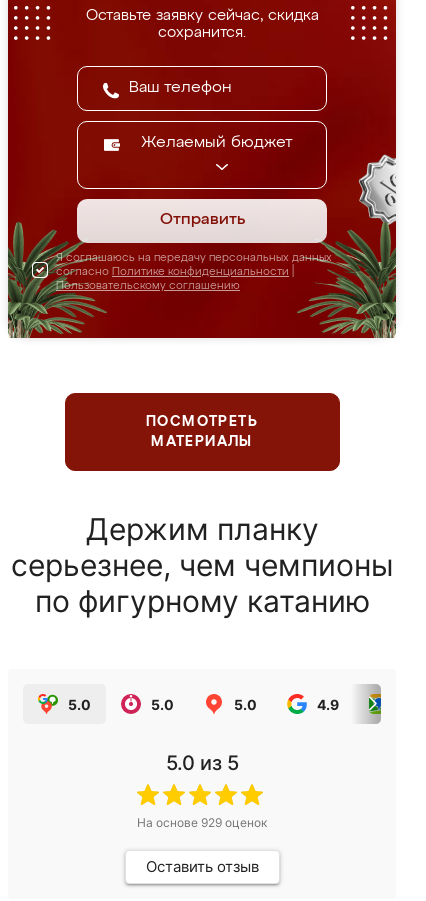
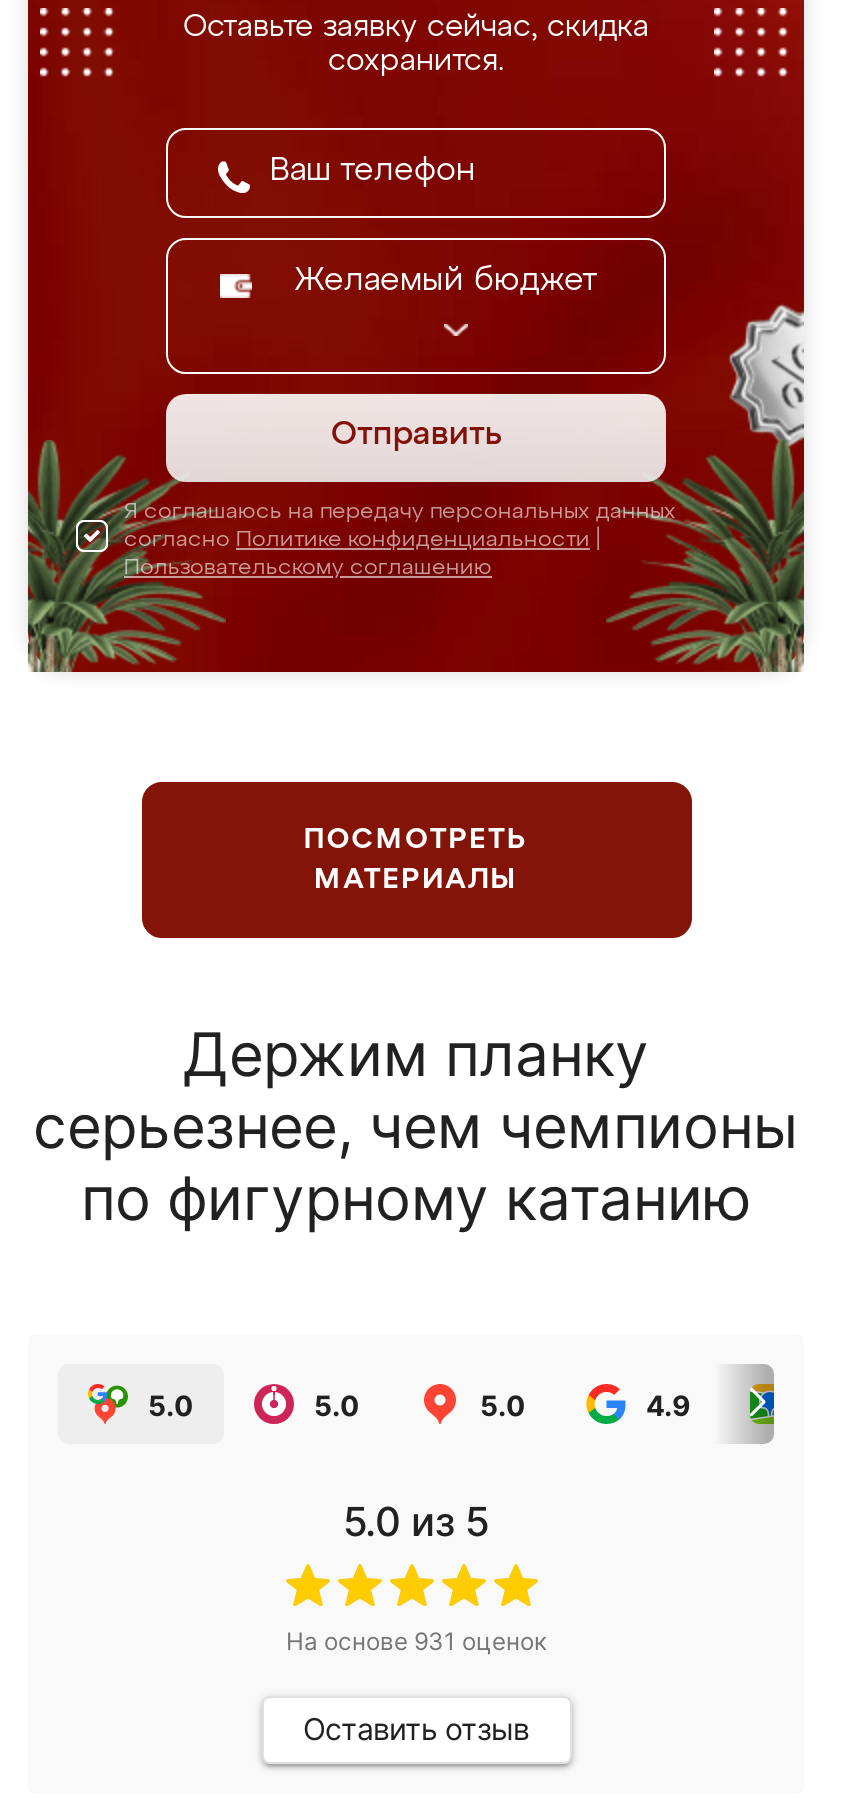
- На основе 929 оценок
+ На основе 931 оценок
